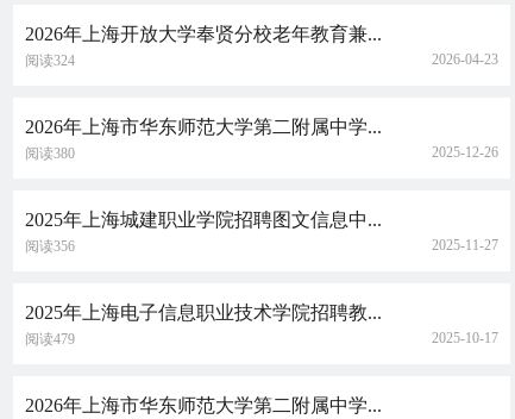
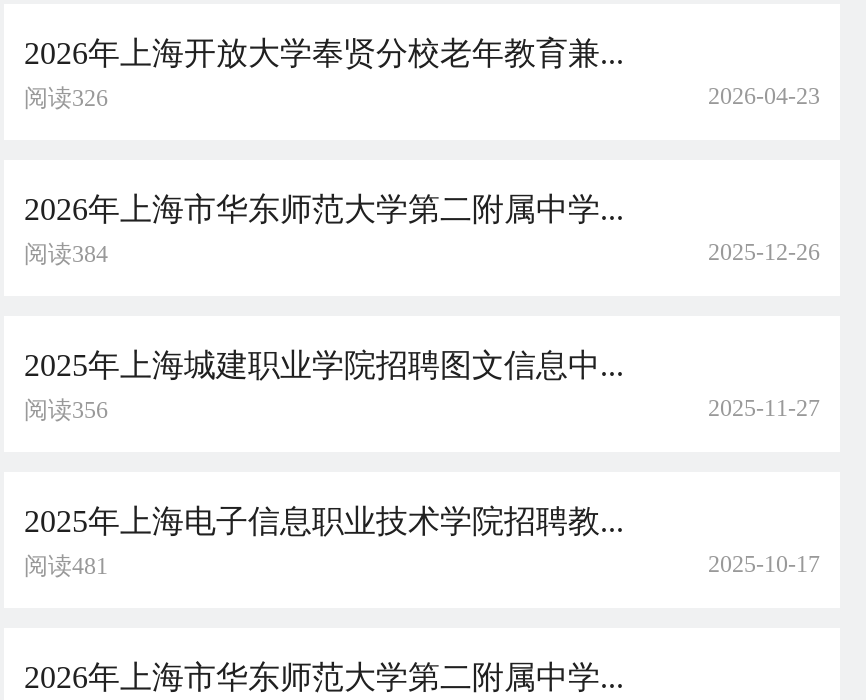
- 阅读324
+ 阅读326

- 阅读380
+ 阅读384

- 阅读479
+ 阅读481
